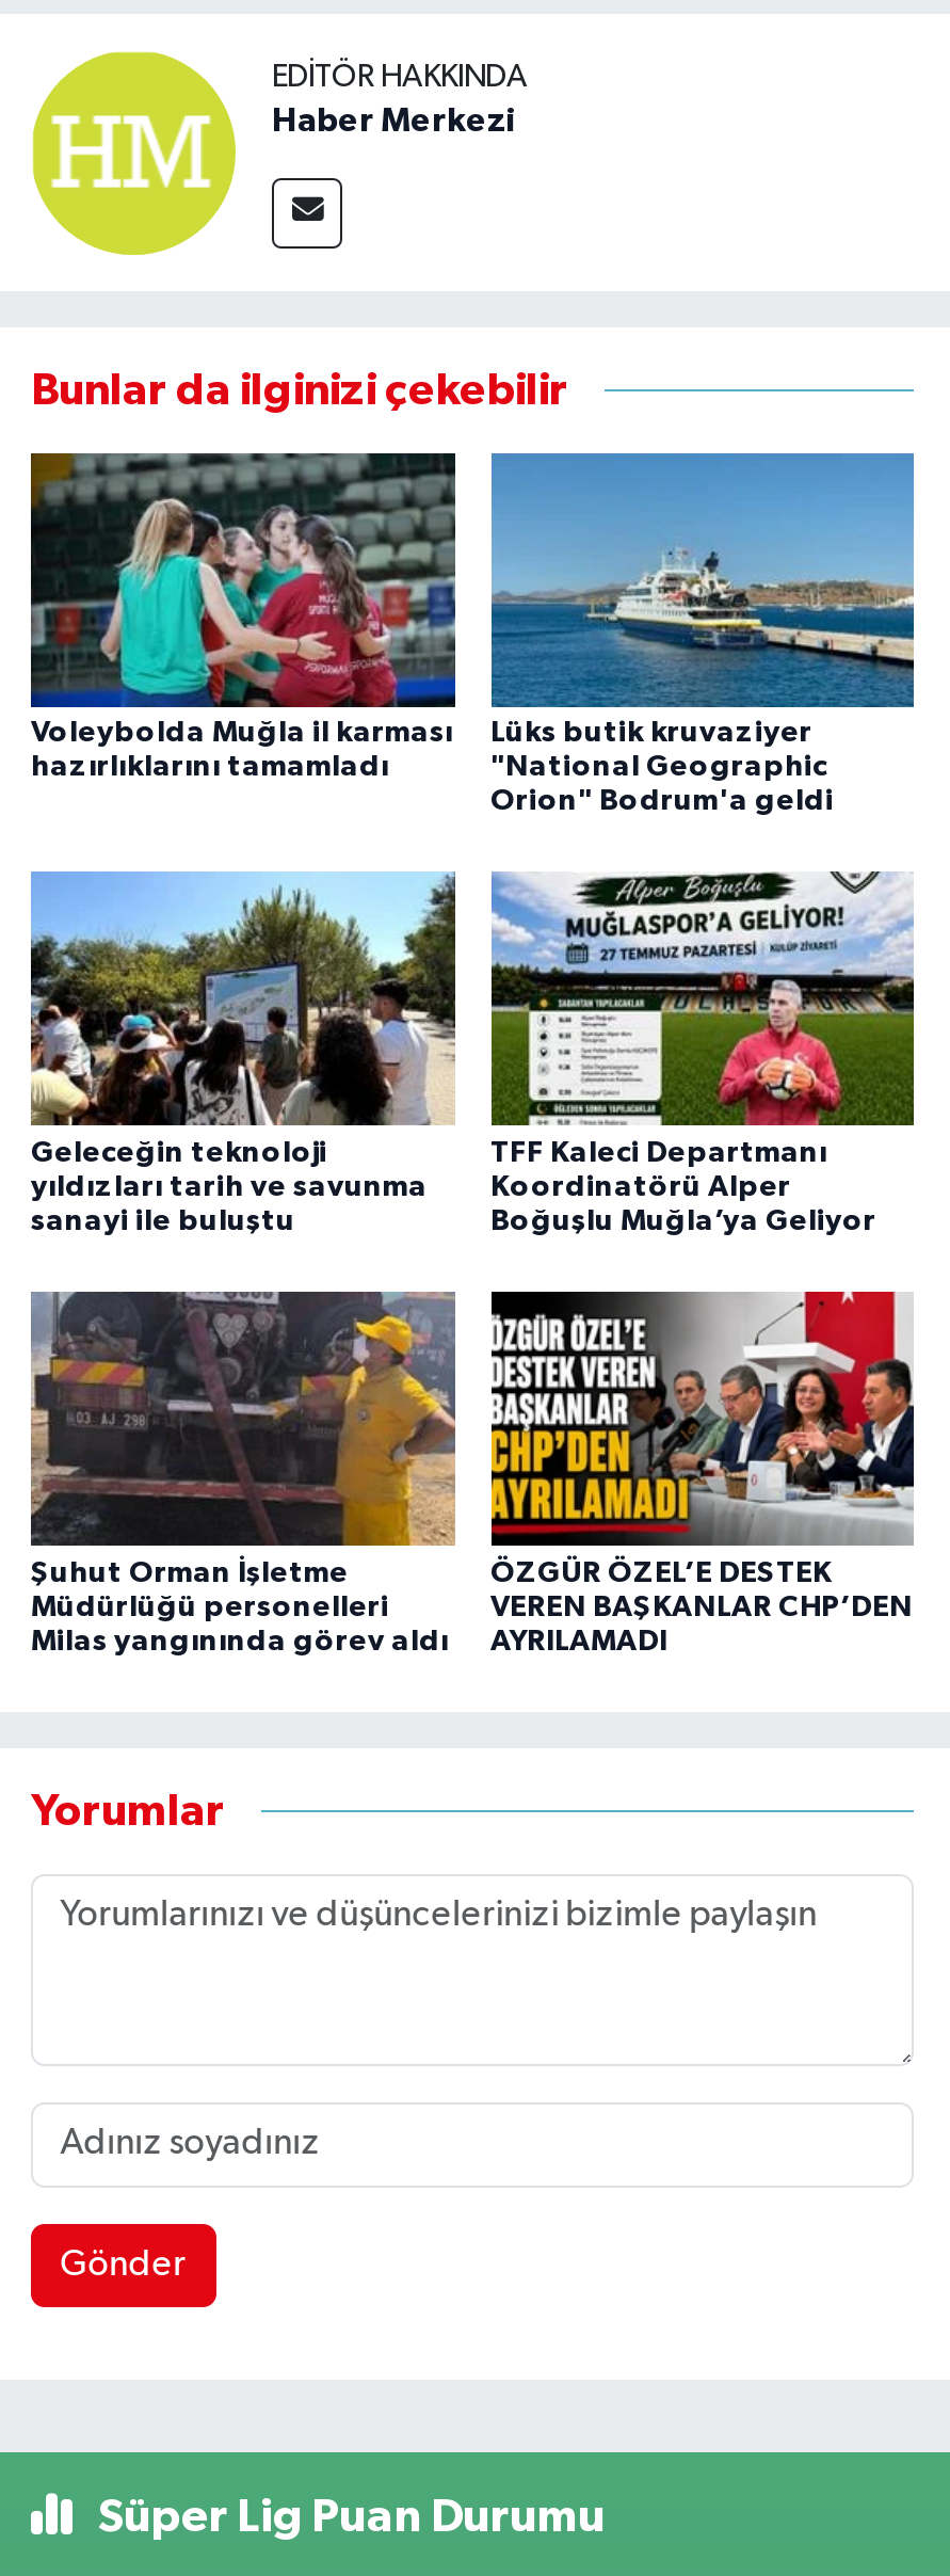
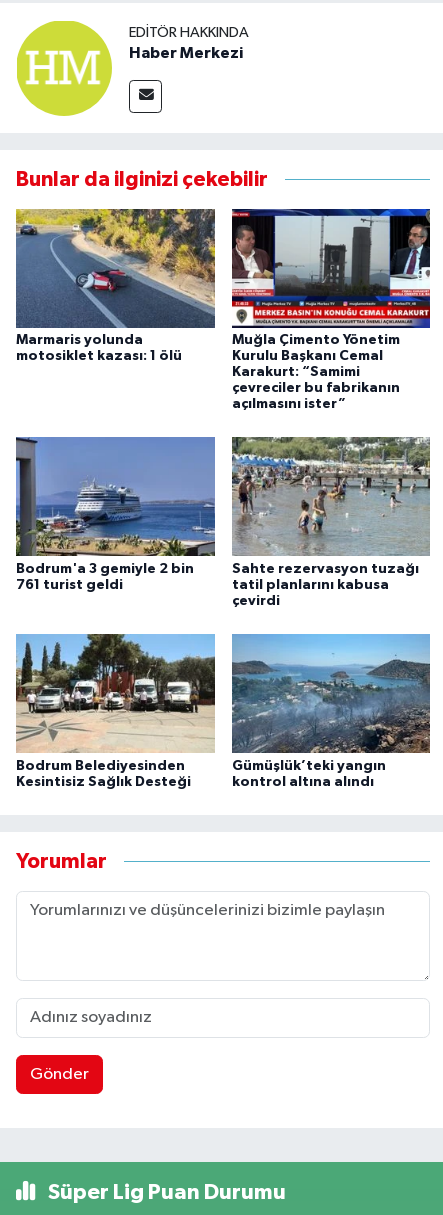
- [image]
- Voleybolda Muğla il karması
- hazırlıklarını tamamladı
+ [image]
+ Marmaris yolunda
+ motosiklet kazası: 1 ölü

- [image]
- Lüks butik kruvaziyer
- "National Geographic
- Orion" Bodrum'a geldi
+ [image]
+ Muğla Çimento Yönetim
+ Kurulu Başkanı Cemal
+ Karakurt: “Samimi
+ çevreciler bu fabrikanın
+ açılmasını ister”

- [image]
- Geleceğin teknoloji
- yıldızları tarih ve savunma
- sanayi ile buluştu
+ [image]
+ Bodrum'a 3 gemiyle 2 bin
+ 761 turist geldi

- [image]
- TFF Kaleci Departmanı
- Koordinatörü Alper
- Boğuşlu Muğla’ya Geliyor
+ [image]
+ Sahte rezervasyon tuzağı
+ tatil planlarını kabusa
+ çevirdi

- [image]
- Şuhut Orman İşletme
- Müdürlüğü personelleri
- Milas yangınında görev aldı
+ [image]
+ Bodrum Belediyesinden
+ Kesintisiz Sağlık Desteği

- [image]
- ÖZGÜR ÖZEL’E DESTEK
- VEREN BAŞKANLAR CHP’DEN
- AYRILAMADI
+ [image]
+ Gümüşlük’teki yangın
+ kontrol altına alındı
